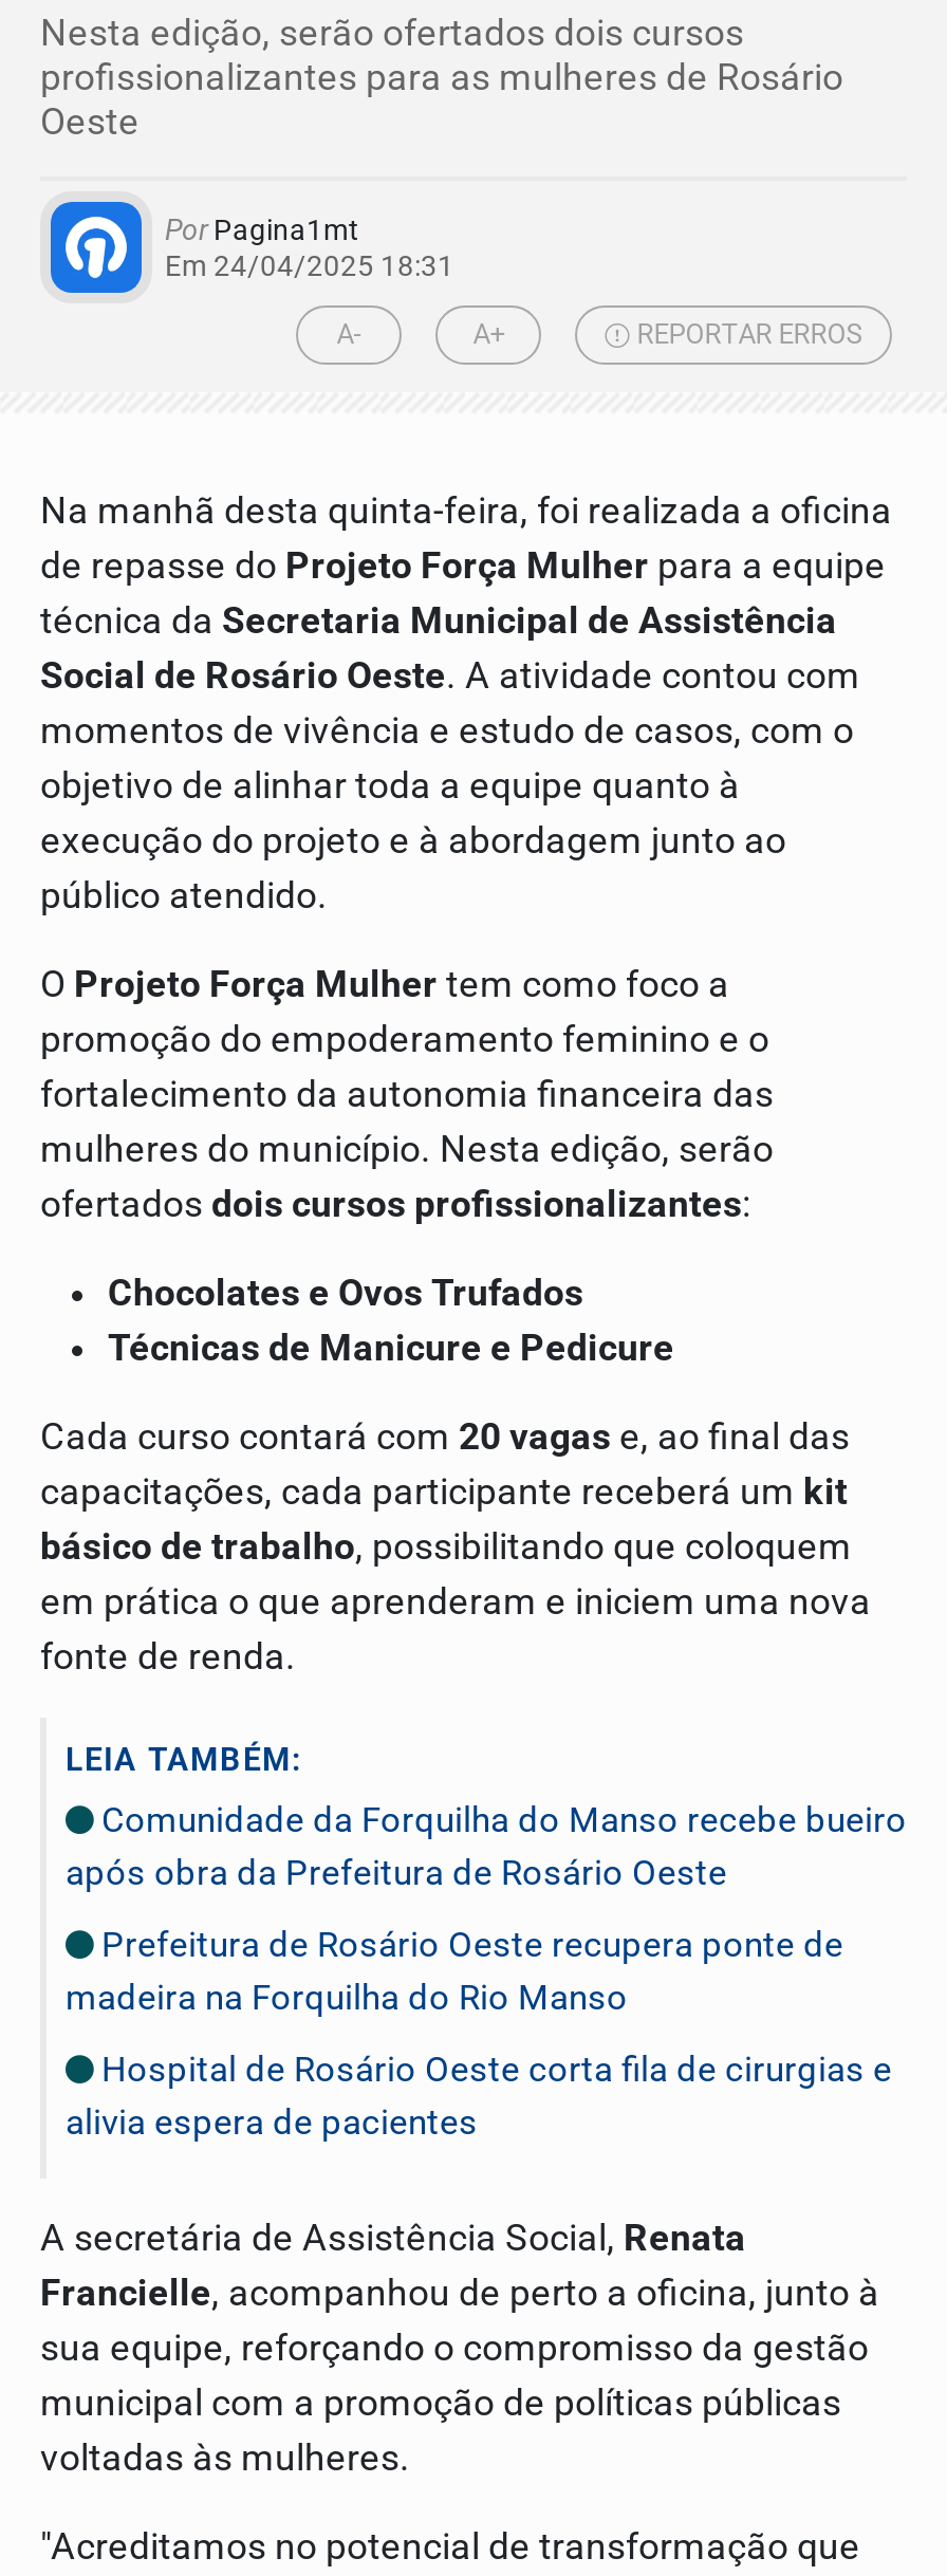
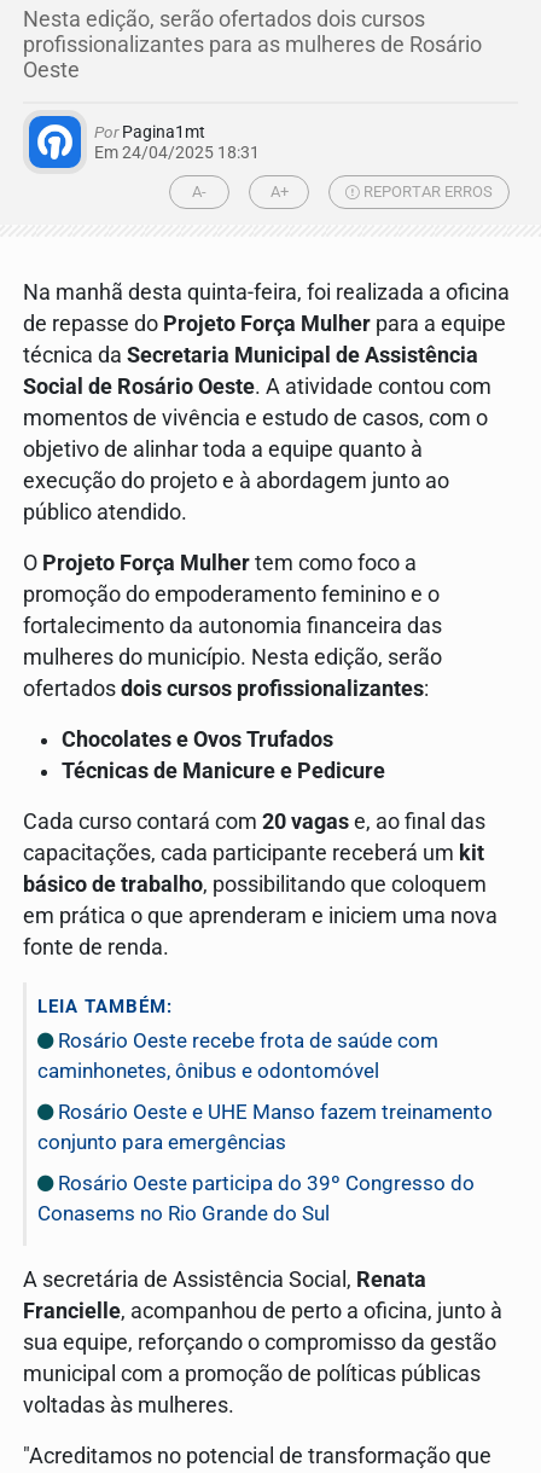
- Comunidade da Forquilha do Manso recebe bueiro
- após obra da Prefeitura de Rosário Oeste
+ Rosário Oeste recebe frota de saúde com
+ caminhonetes, ônibus e odontomóvel

- Prefeitura de Rosário Oeste recupera ponte de
- madeira na Forquilha do Rio Manso
+ Rosário Oeste e UHE Manso fazem treinamento
+ conjunto para emergências

- Hospital de Rosário Oeste corta fila de cirurgias e
- alivia espera de pacientes
+ Rosário Oeste participa do 39º Congresso do
+ Conasems no Rio Grande do Sul
